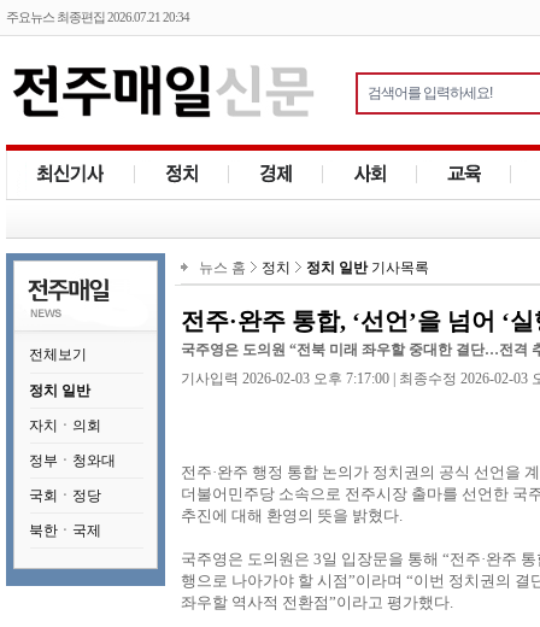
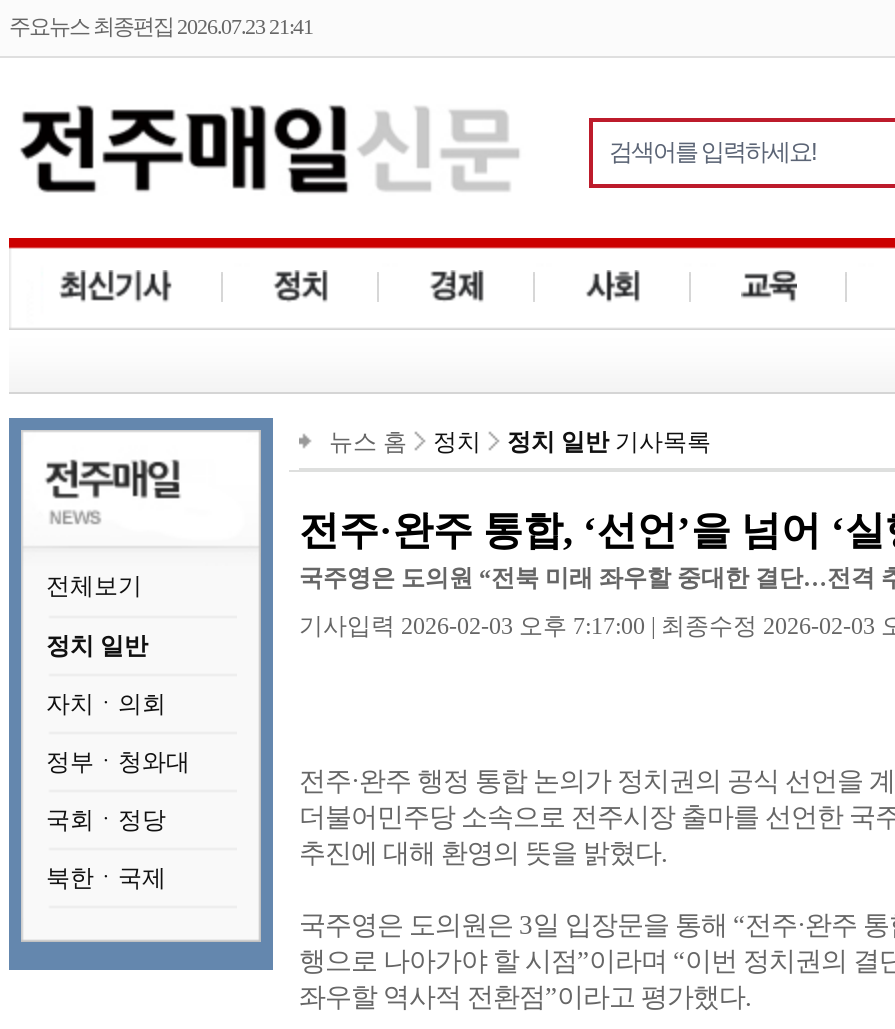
- 주요뉴스 최종편집 2026.07.21 20:34
+ 주요뉴스 최종편집 2026.07.23 21:41
